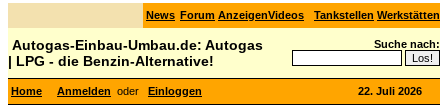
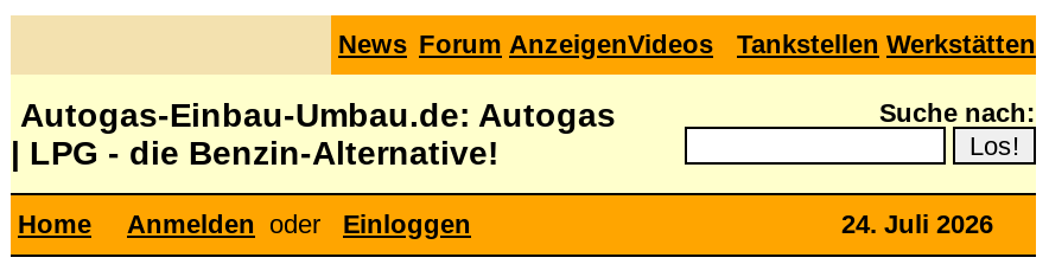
- 22. Juli 2026
+ 24. Juli 2026
